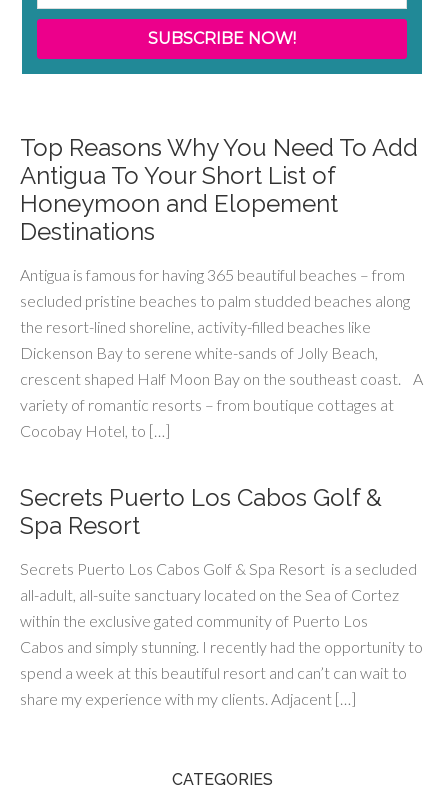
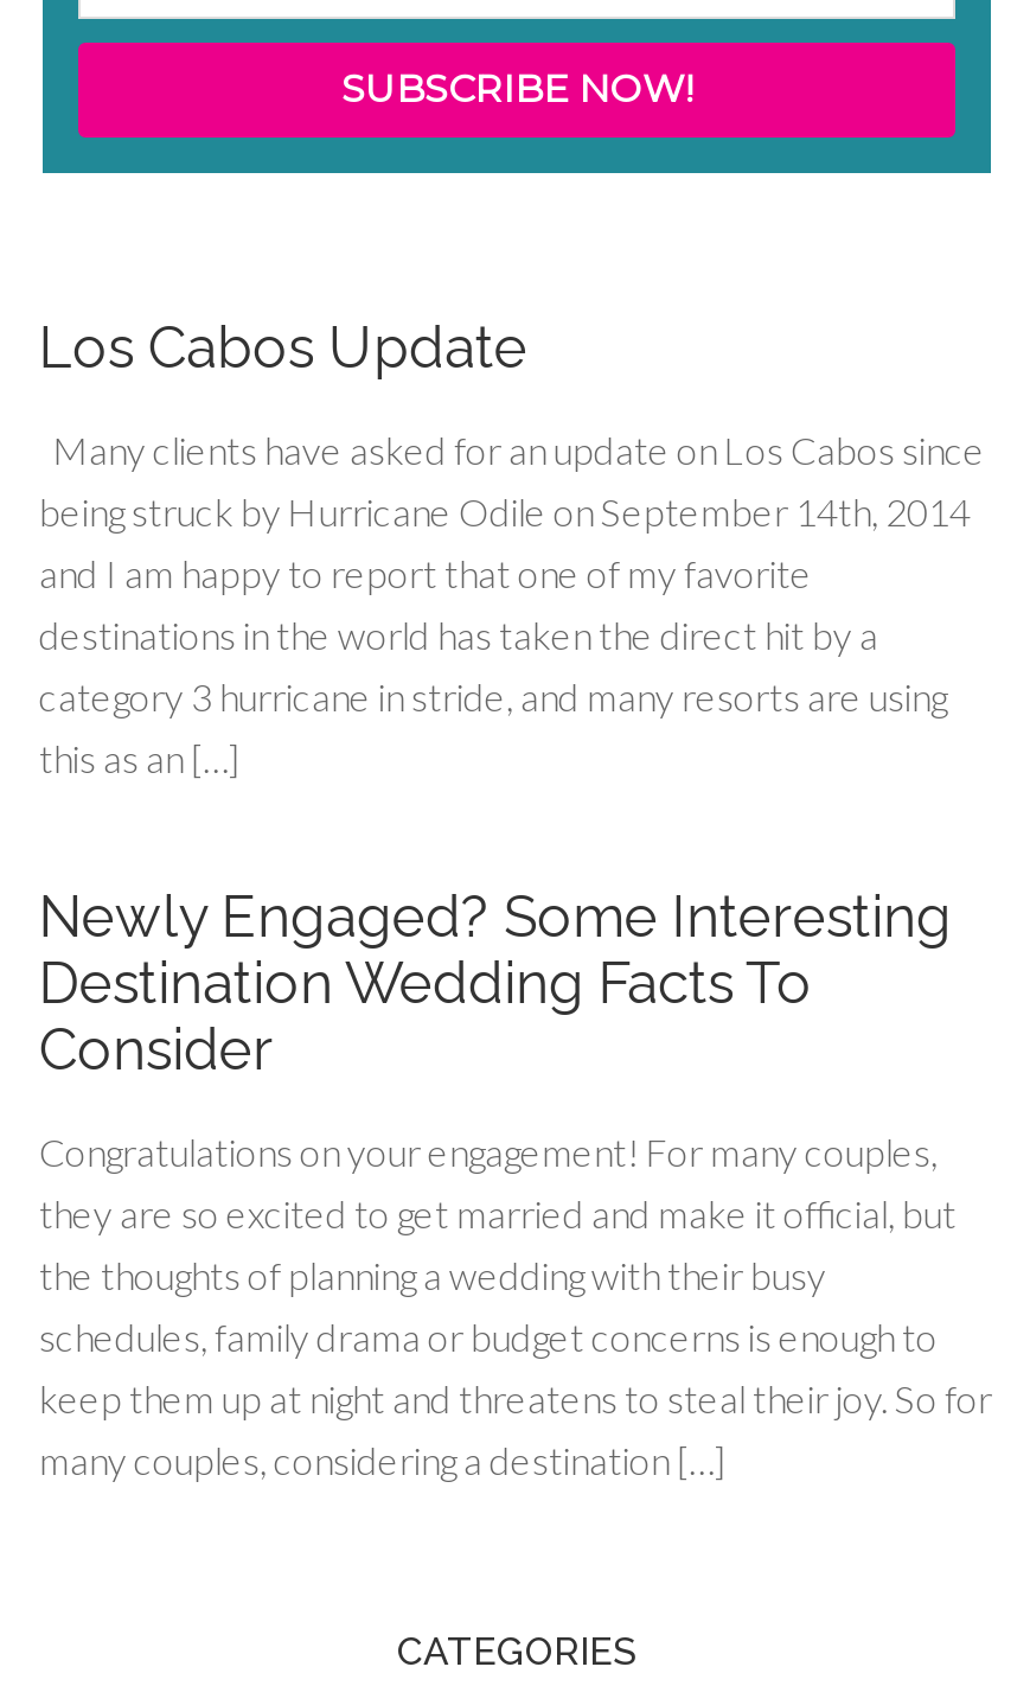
- Top Reasons Why You Need To Add
- Antigua To Your Short List of
- Honeymoon and Elopement
- Destinations
+ Los Cabos Update

- Antigua is famous for having 365 beautiful beaches – from
- secluded pristine beaches to palm studded beaches along
- the resort-lined shoreline, activity-filled beaches like
- Dickenson Bay to serene white-sands of Jolly Beach,
- crescent shaped Half Moon Bay on the southeast coast. A
- variety of romantic resorts – from boutique cottages at
- Cocobay Hotel, to […]
+ Many clients have asked for an update on Los Cabos since
+ being struck by Hurricane Odile on September 14th, 2014
+ and I am happy to report that one of my favorite
+ destinations in the world has taken the direct hit by a
+ category 3 hurricane in stride, and many resorts are using
+ this as an […]

- Secrets Puerto Los Cabos Golf &
- Spa Resort
+ Newly Engaged? Some Interesting
+ Destination Wedding Facts To
+ Consider

- Secrets Puerto Los Cabos Golf & Spa Resort is a secluded
- all-adult, all-suite sanctuary located on the Sea of Cortez
- within the exclusive gated community of Puerto Los
- Cabos and simply stunning. I recently had the opportunity to
- spend a week at this beautiful resort and can’t can wait to
- share my experience with my clients. Adjacent […]
+ Congratulations on your engagement! For many couples,
+ they are so excited to get married and make it official, but
+ the thoughts of planning a wedding with their busy
+ schedules, family drama or budget concerns is enough to
+ keep them up at night and threatens to steal their joy. So for
+ many couples, considering a destination […]
